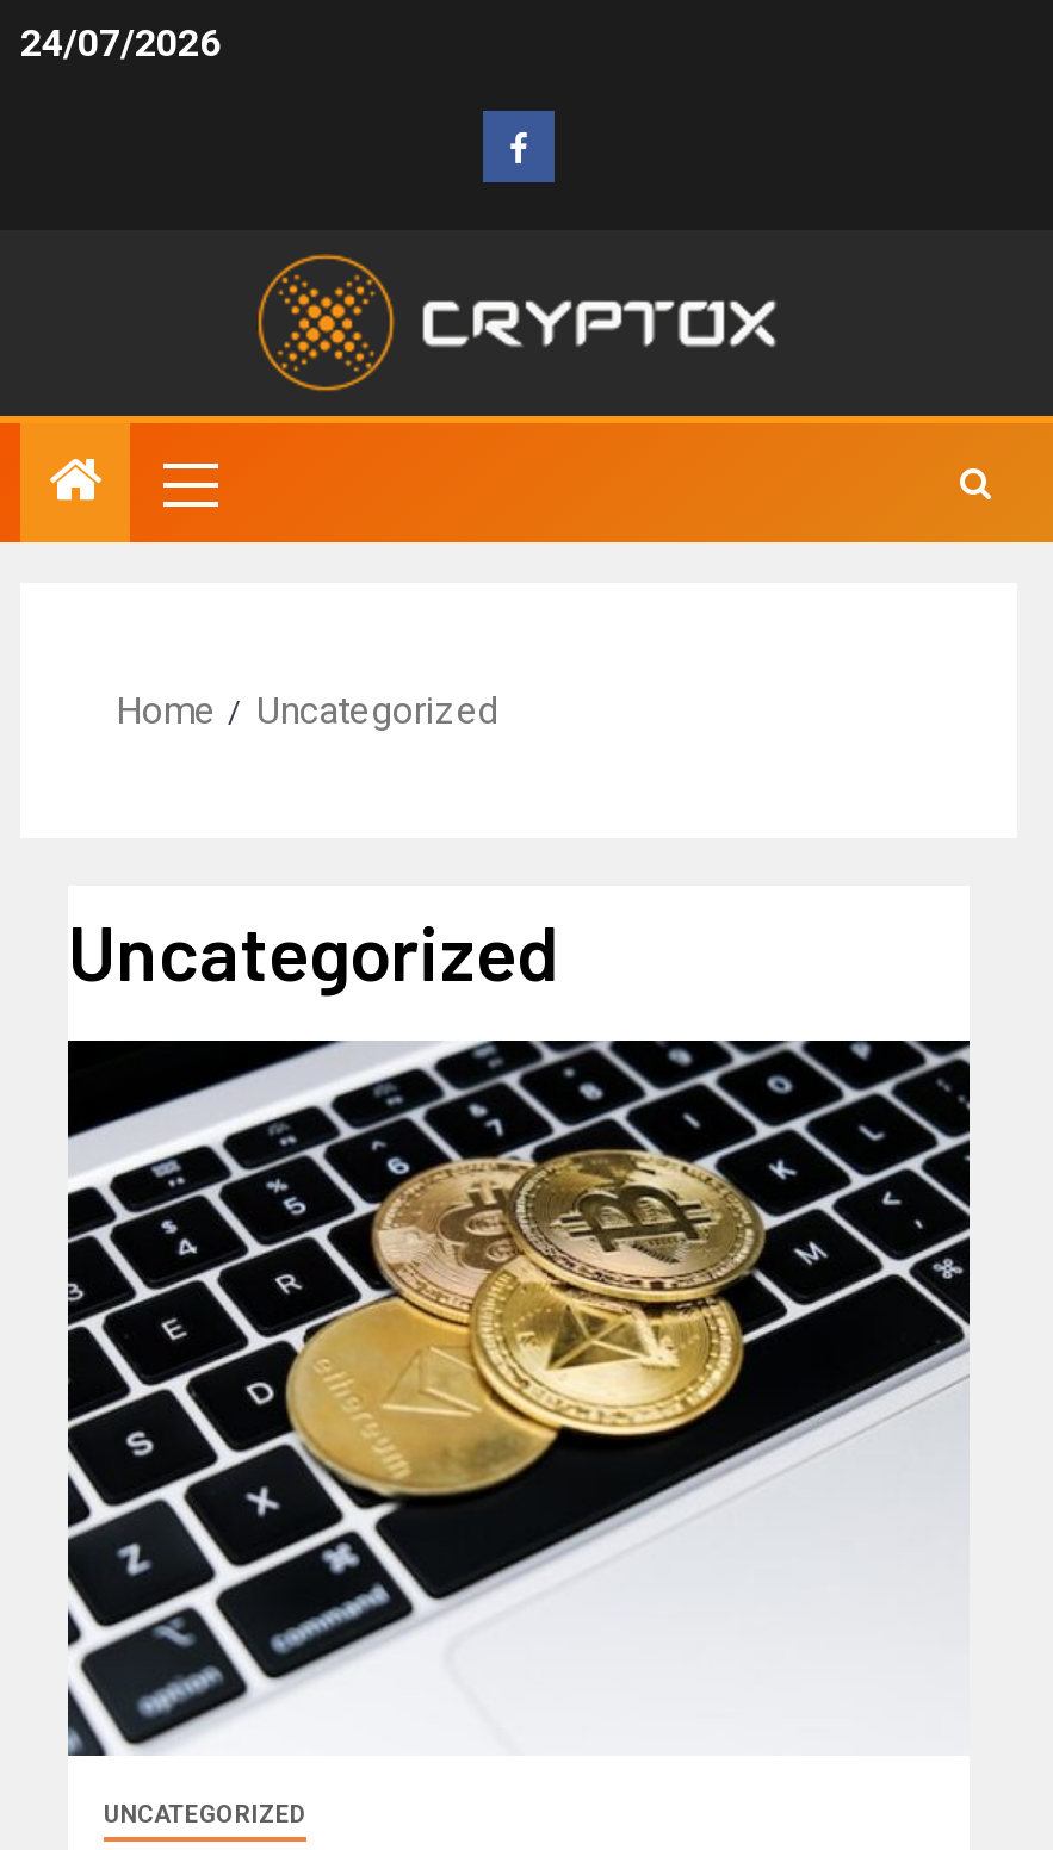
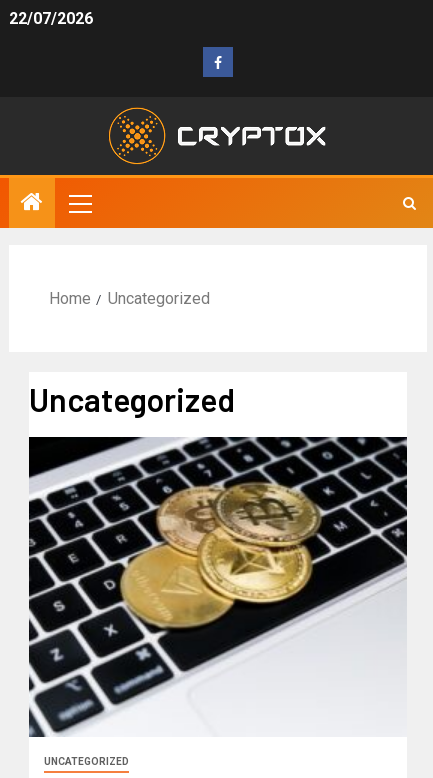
- 24/07/2026
+ 22/07/2026
